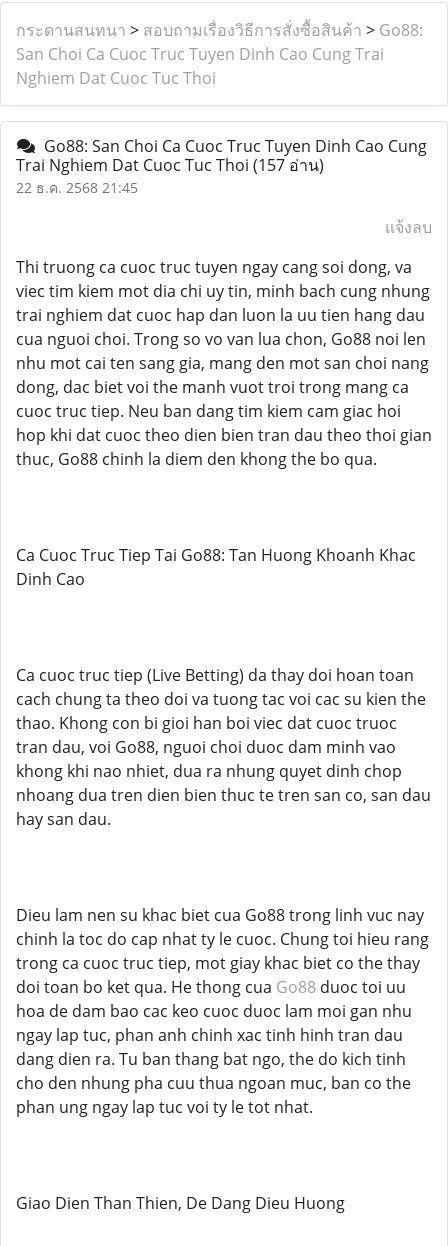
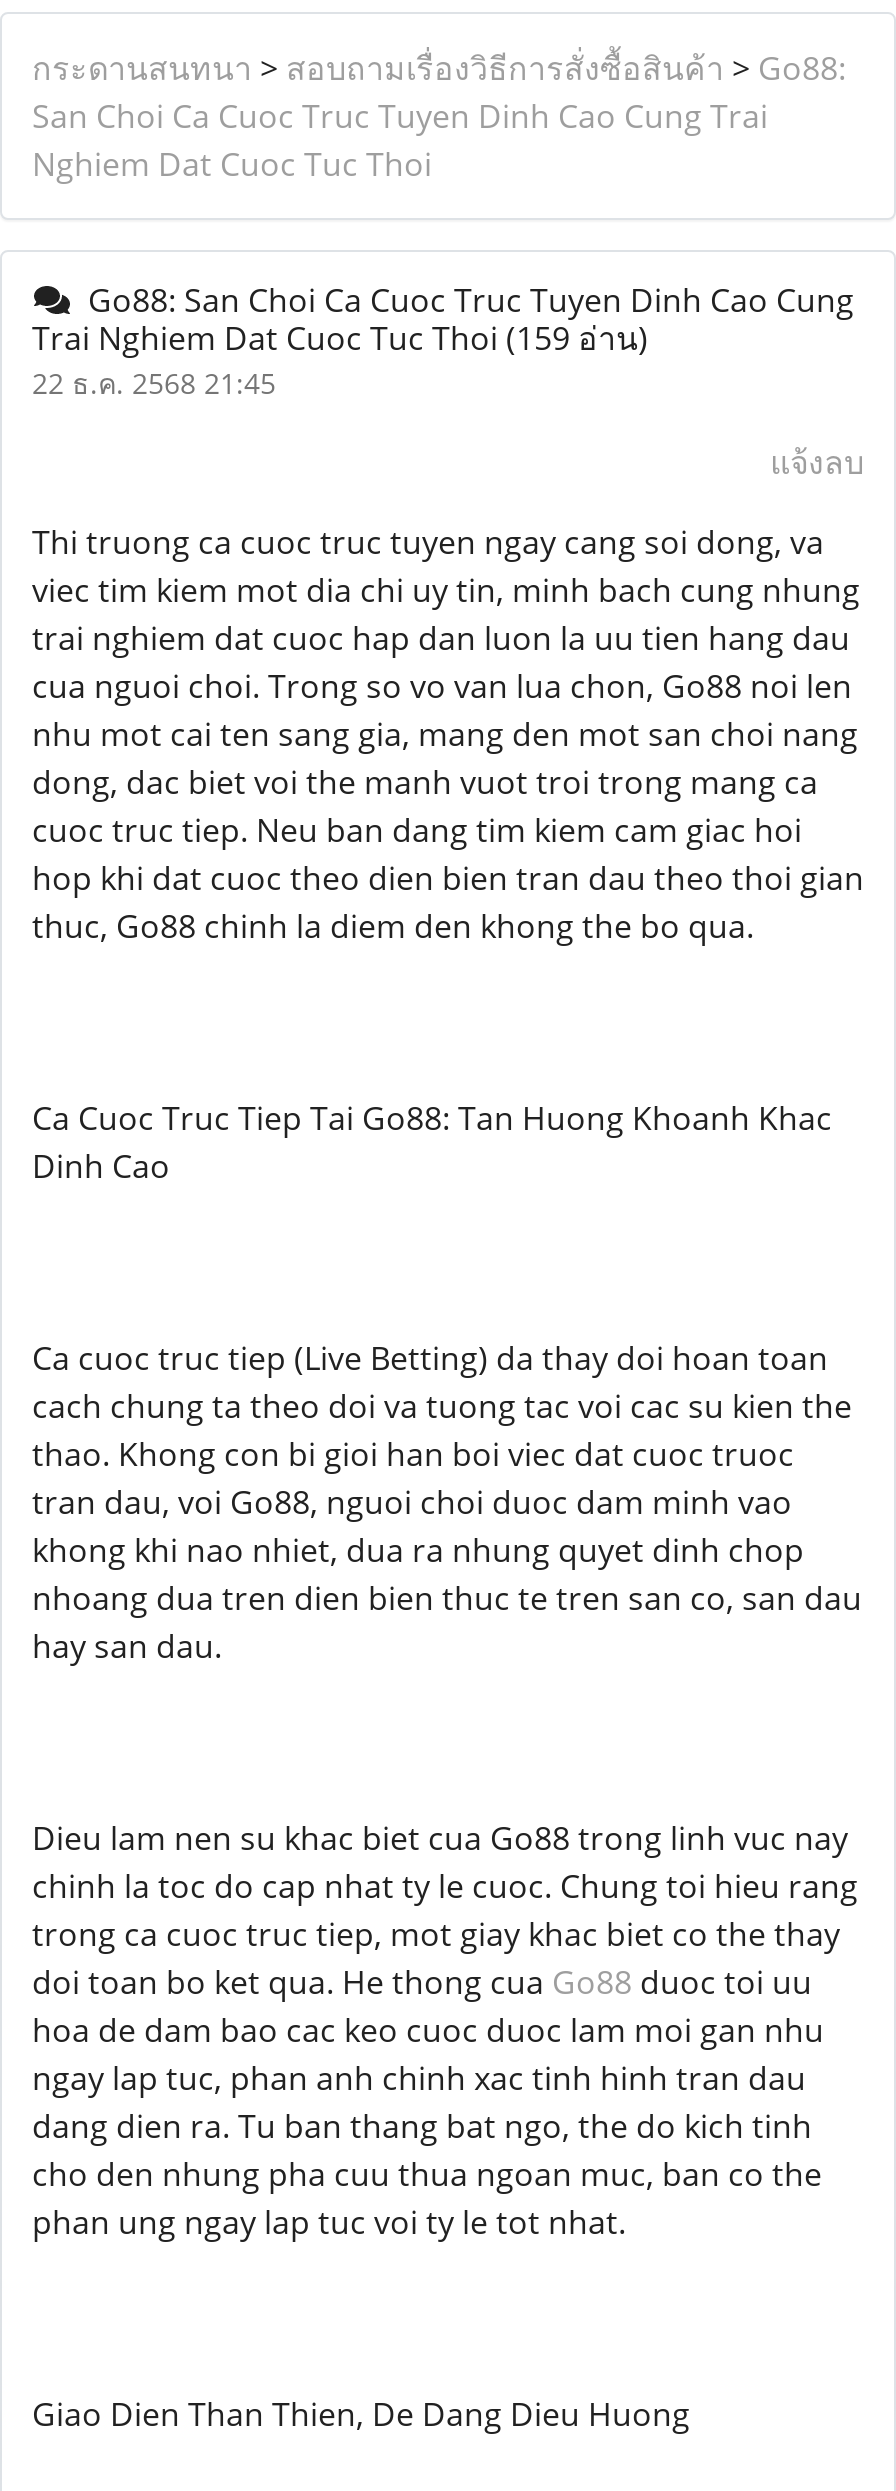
- Trai Nghiem Dat Cuoc Tuc Thoi (157 อ่าน)
+ Trai Nghiem Dat Cuoc Tuc Thoi (159 อ่าน)
